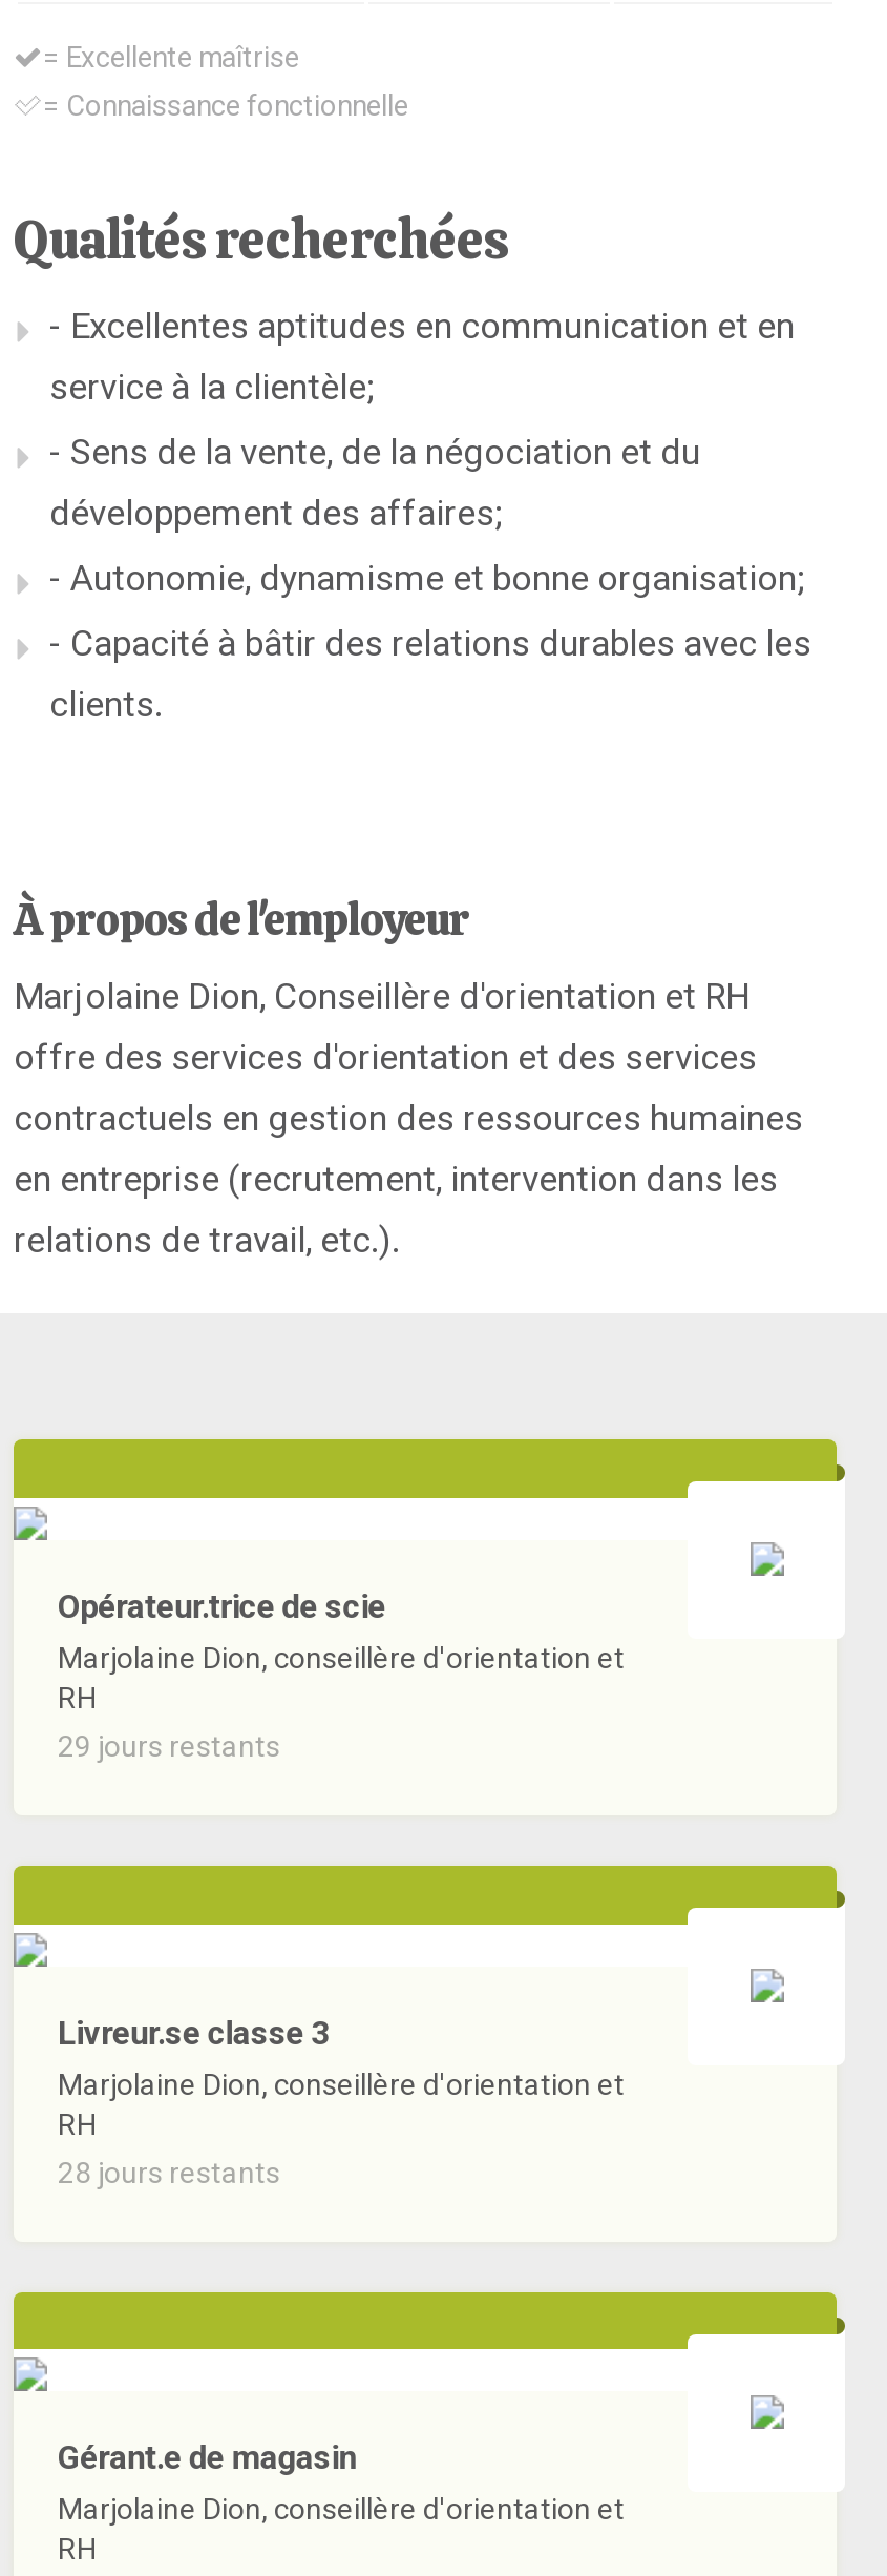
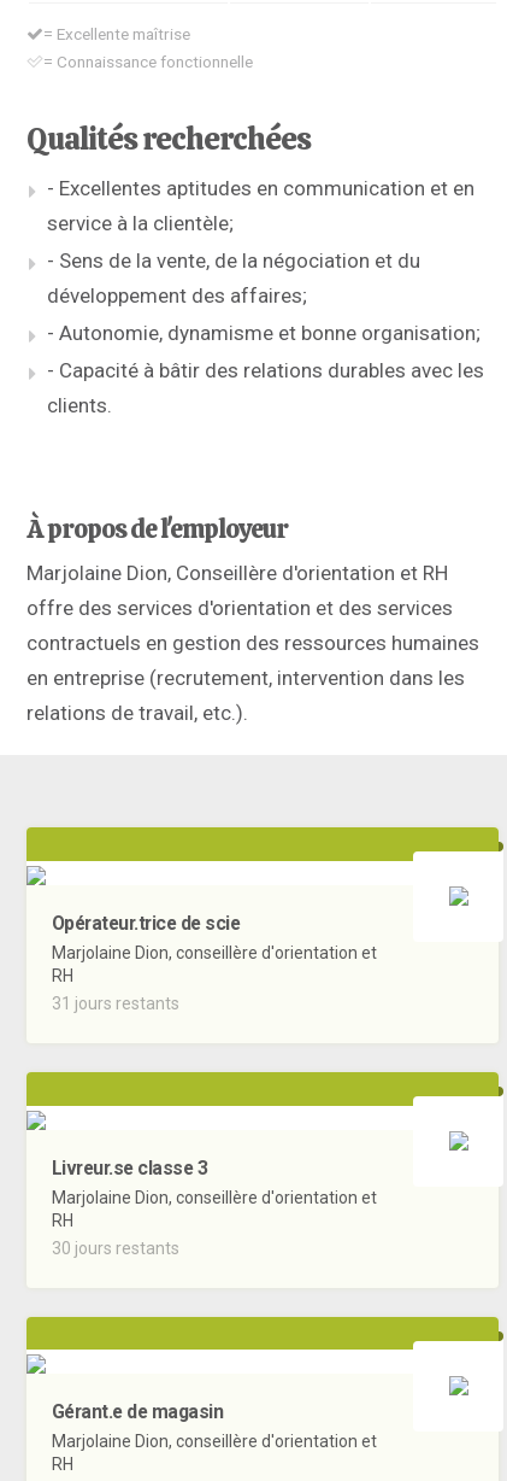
- 29 jours restants
+ 31 jours restants

- 28 jours restants
+ 30 jours restants
